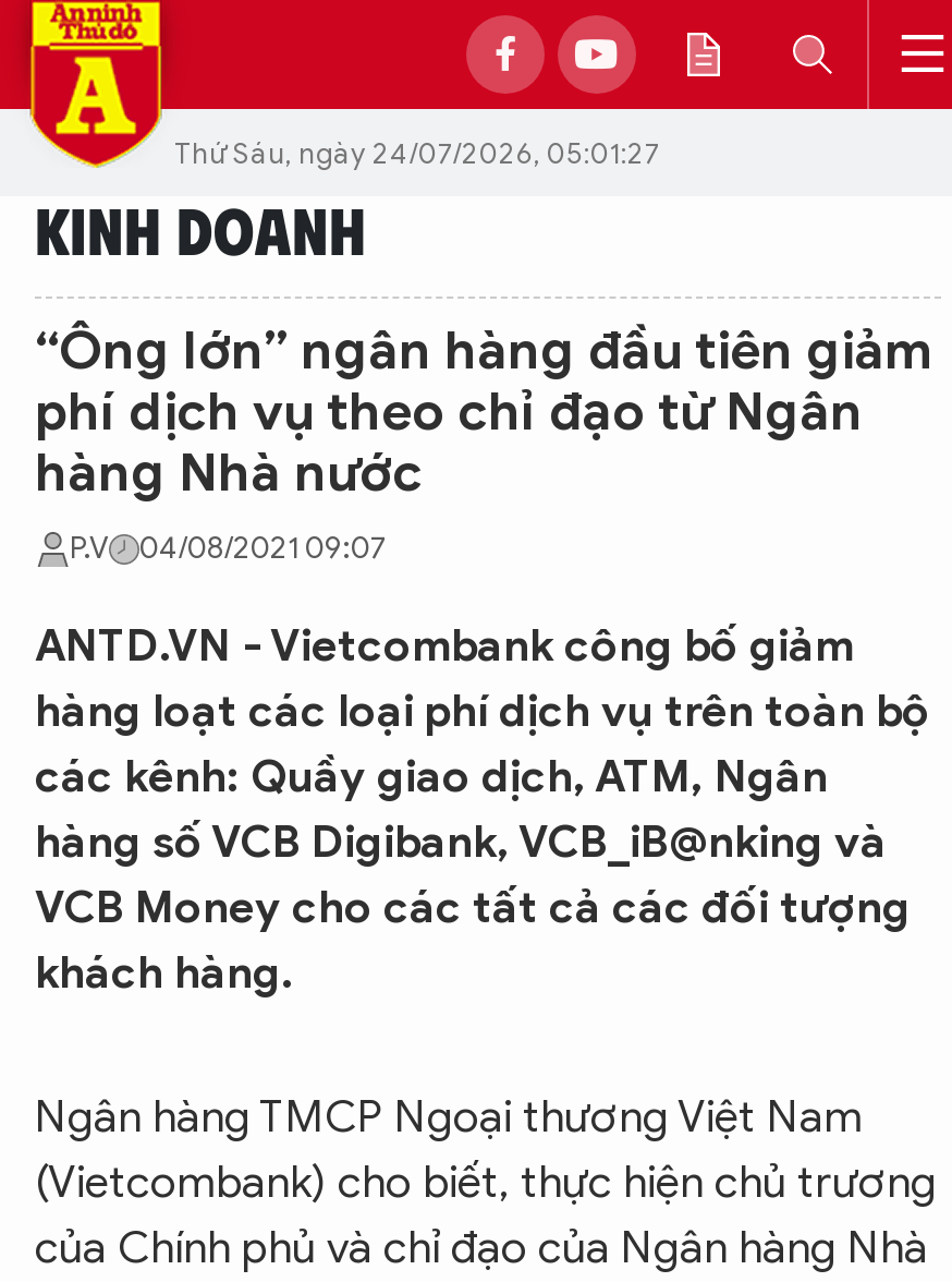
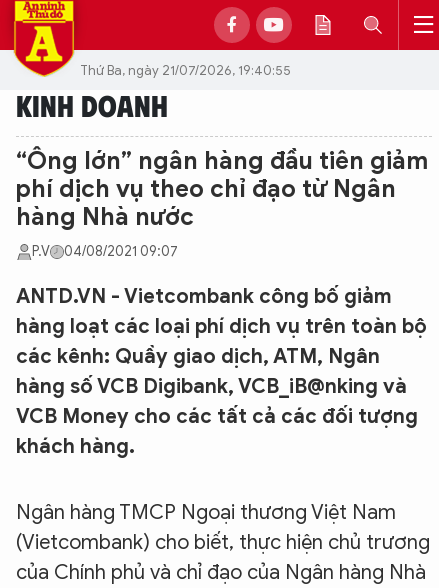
- Thứ Sáu, ngày 24/07/2026, 05:01:27
+ Thứ Ba, ngày 21/07/2026, 19:40:55
